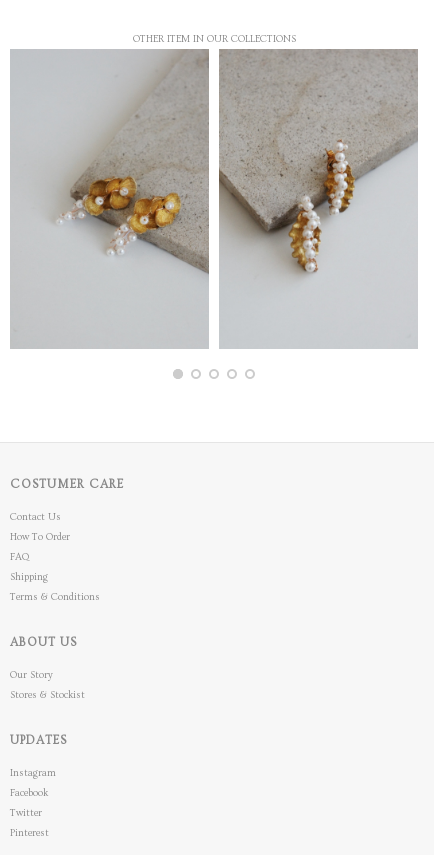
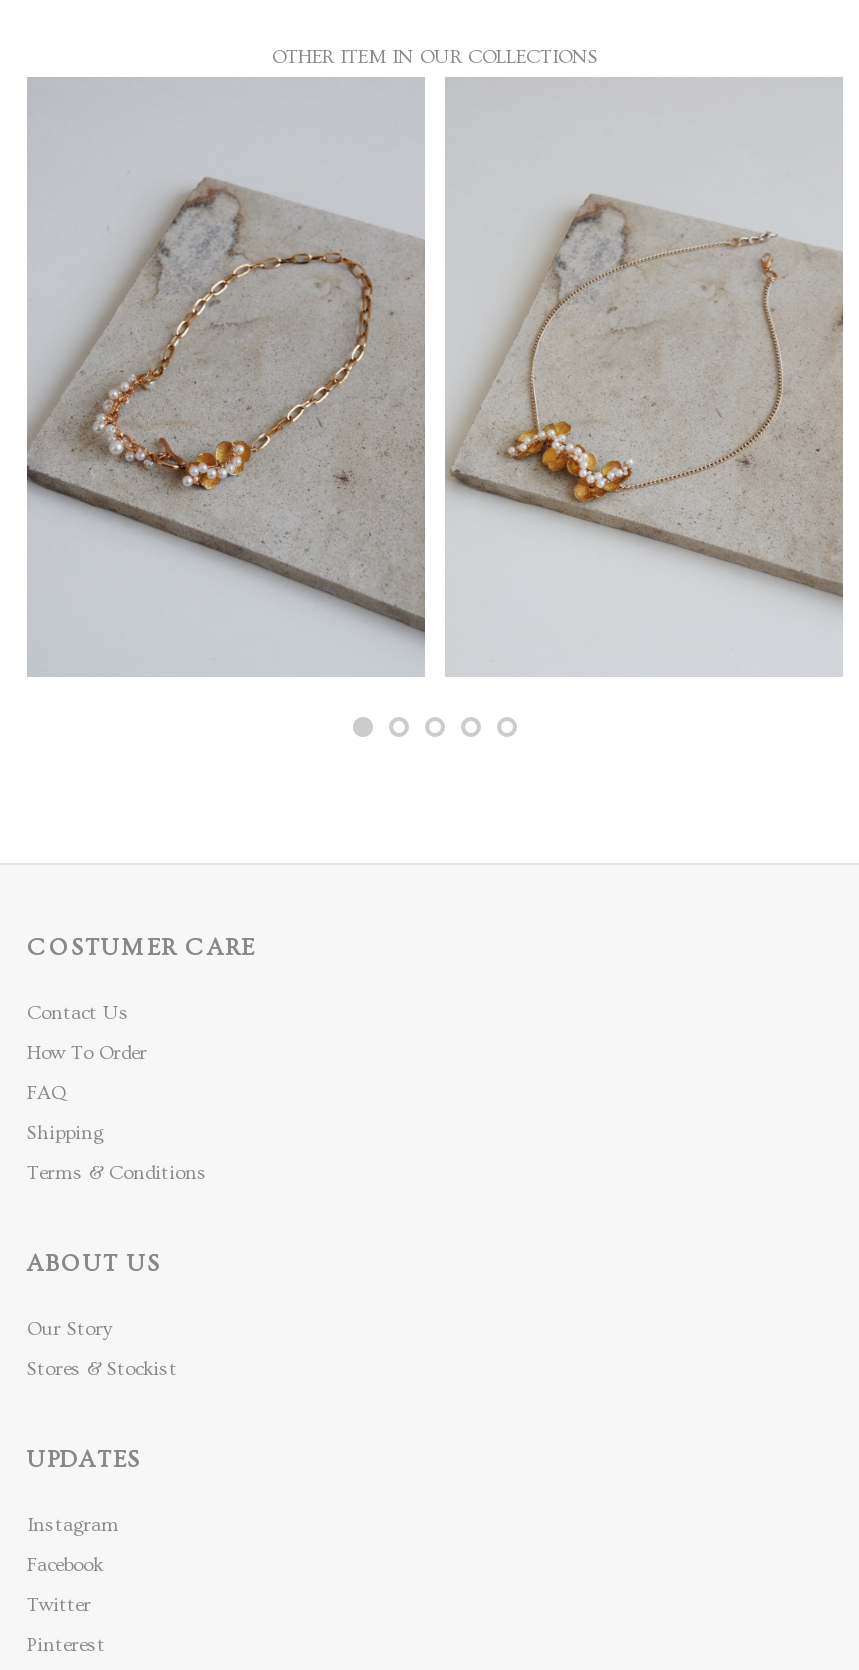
- [image]
+ [image]

- [image]
+ [image]
